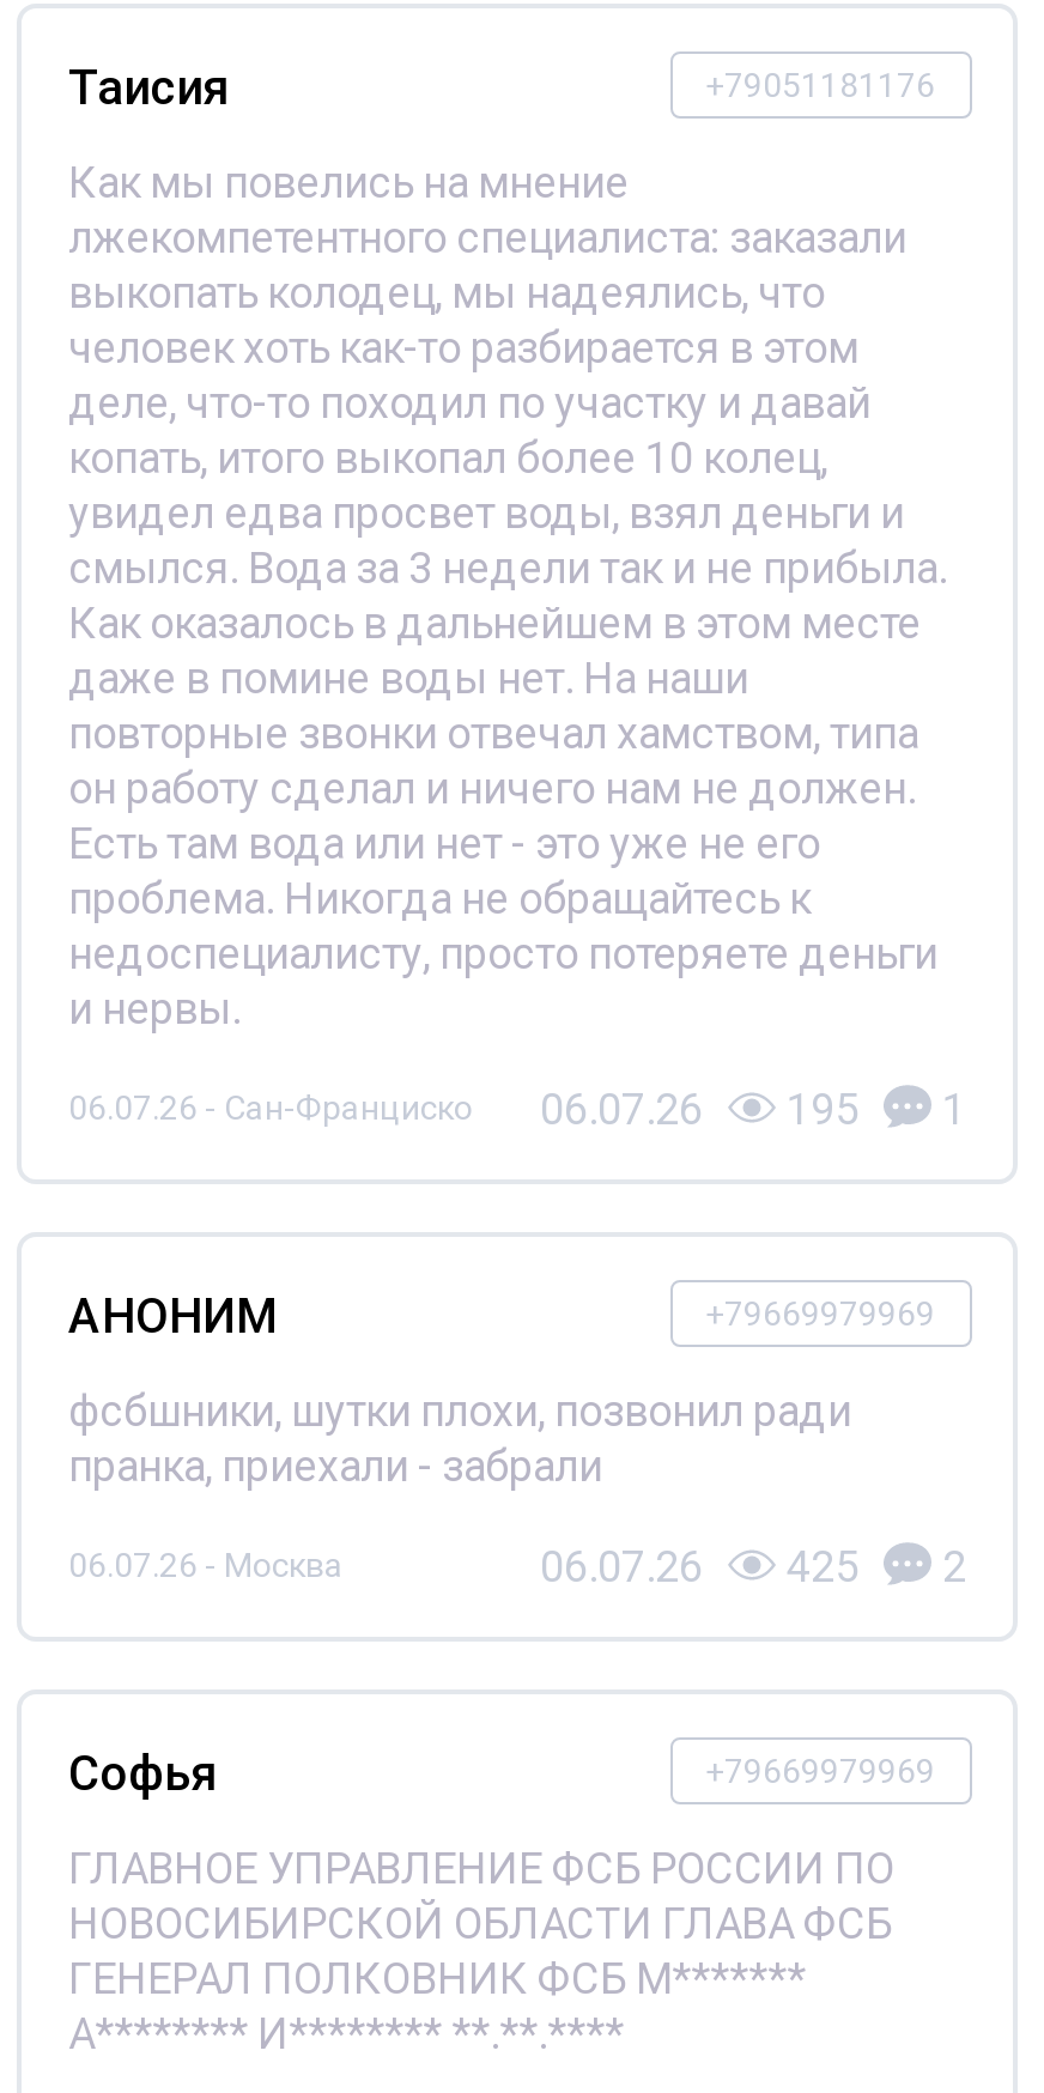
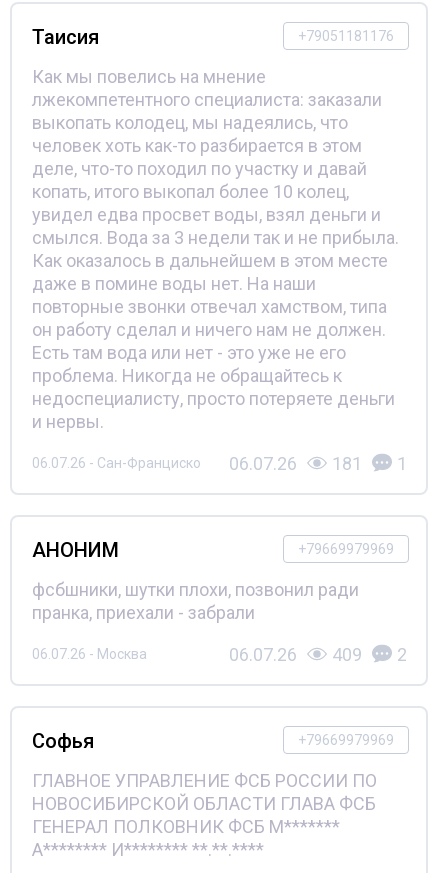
- 06.07.26 - Сан-Франциско 06.07.26 195 1
+ 06.07.26 - Сан-Франциско 06.07.26 181 1

- 06.07.26 425 2
+ 06.07.26 409 2
